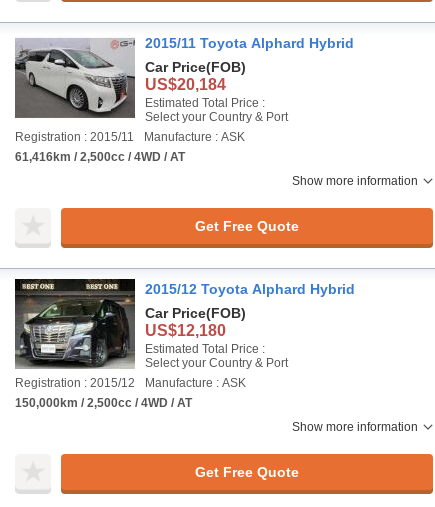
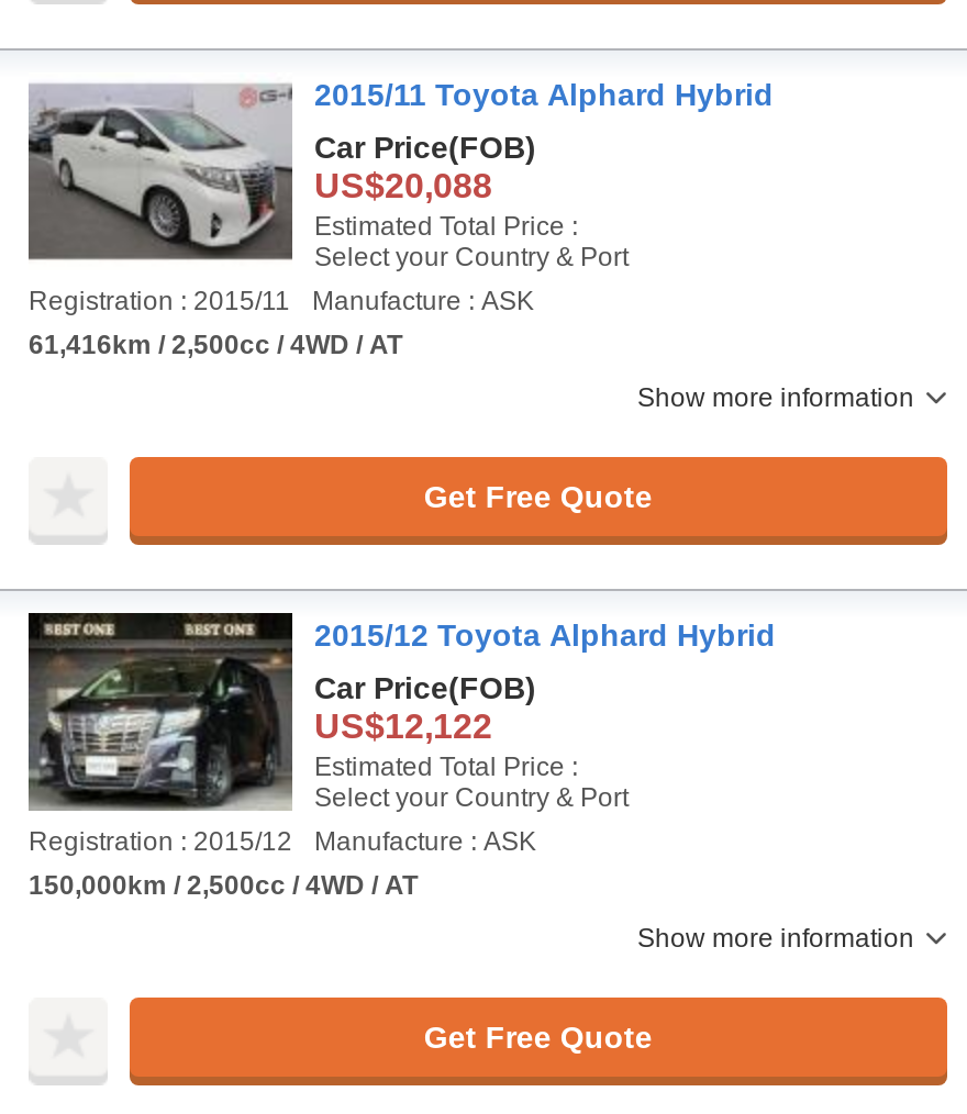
- US$20,184
+ US$20,088

- US$12,180
+ US$12,122
